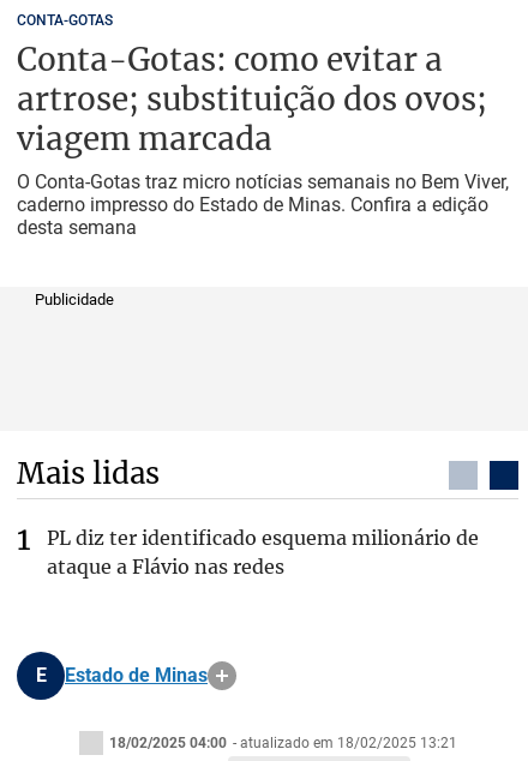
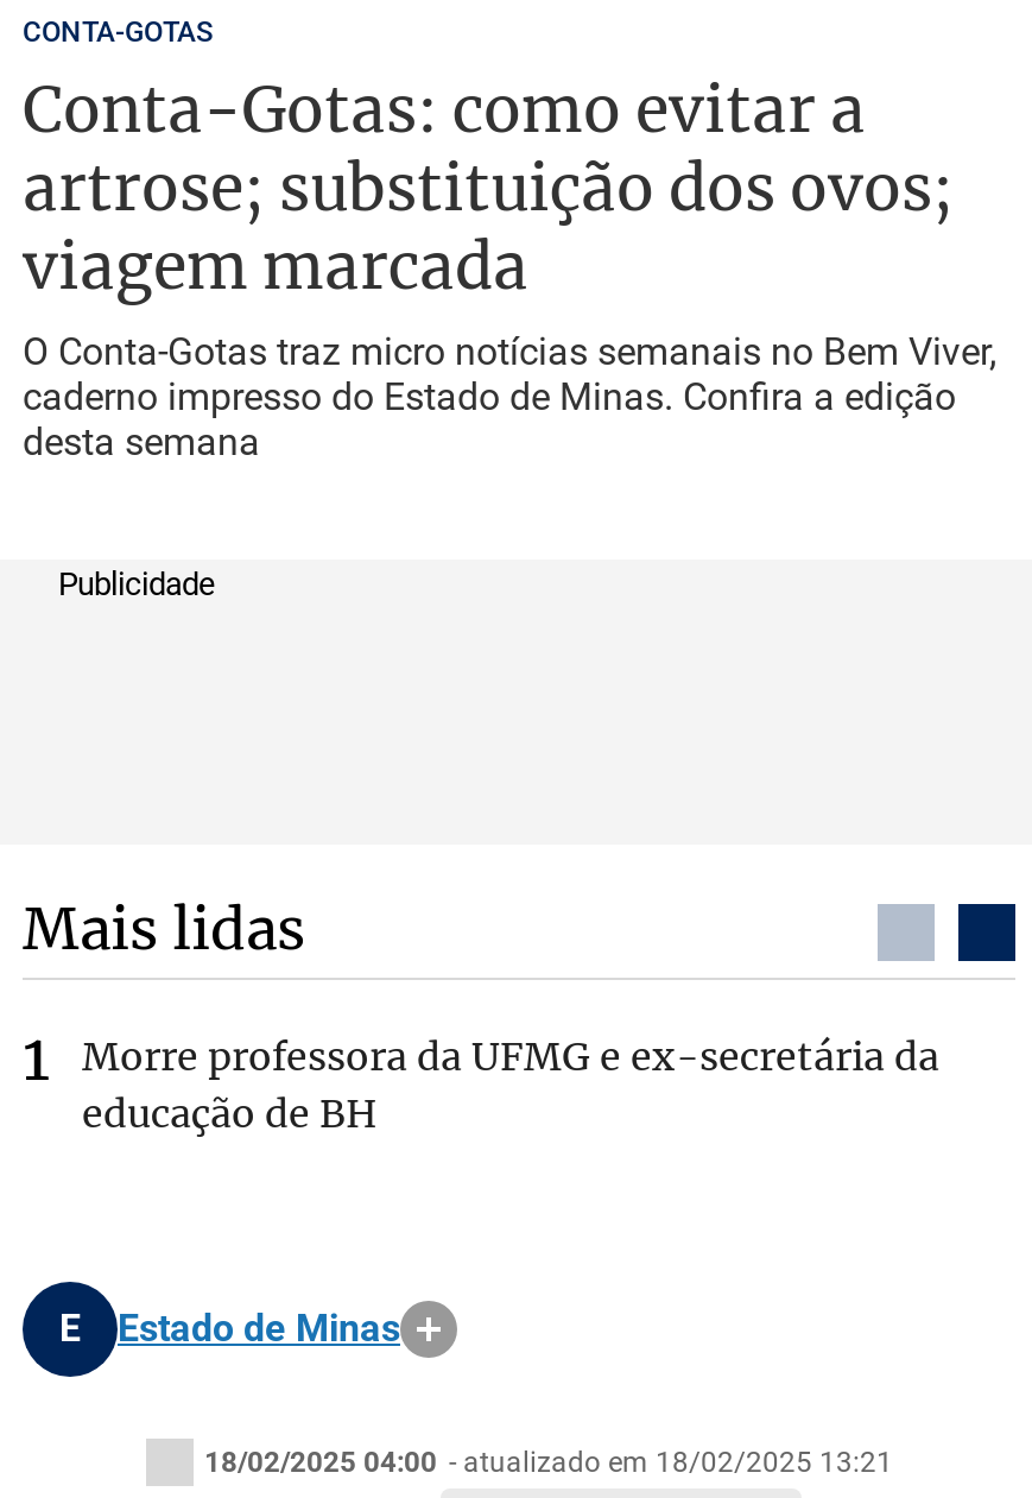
- PL diz ter identificado esquema milionário de
- ataque a Flávio nas redes
+ Morre professora da UFMG e ex-secretária da
+ educação de BH
